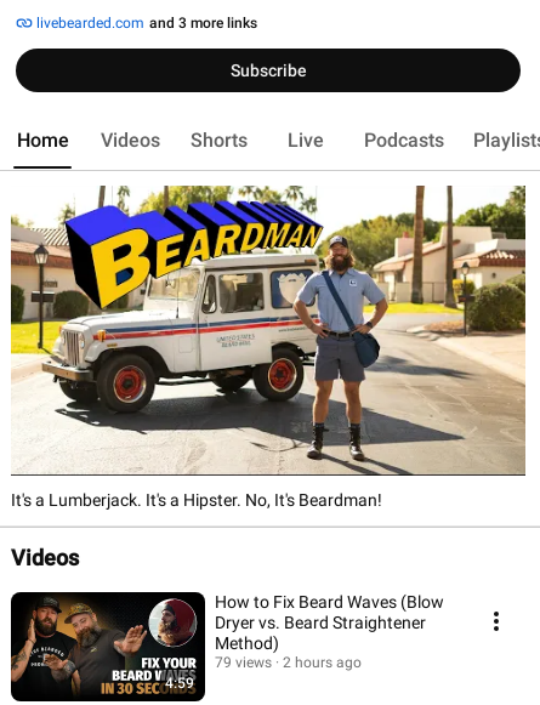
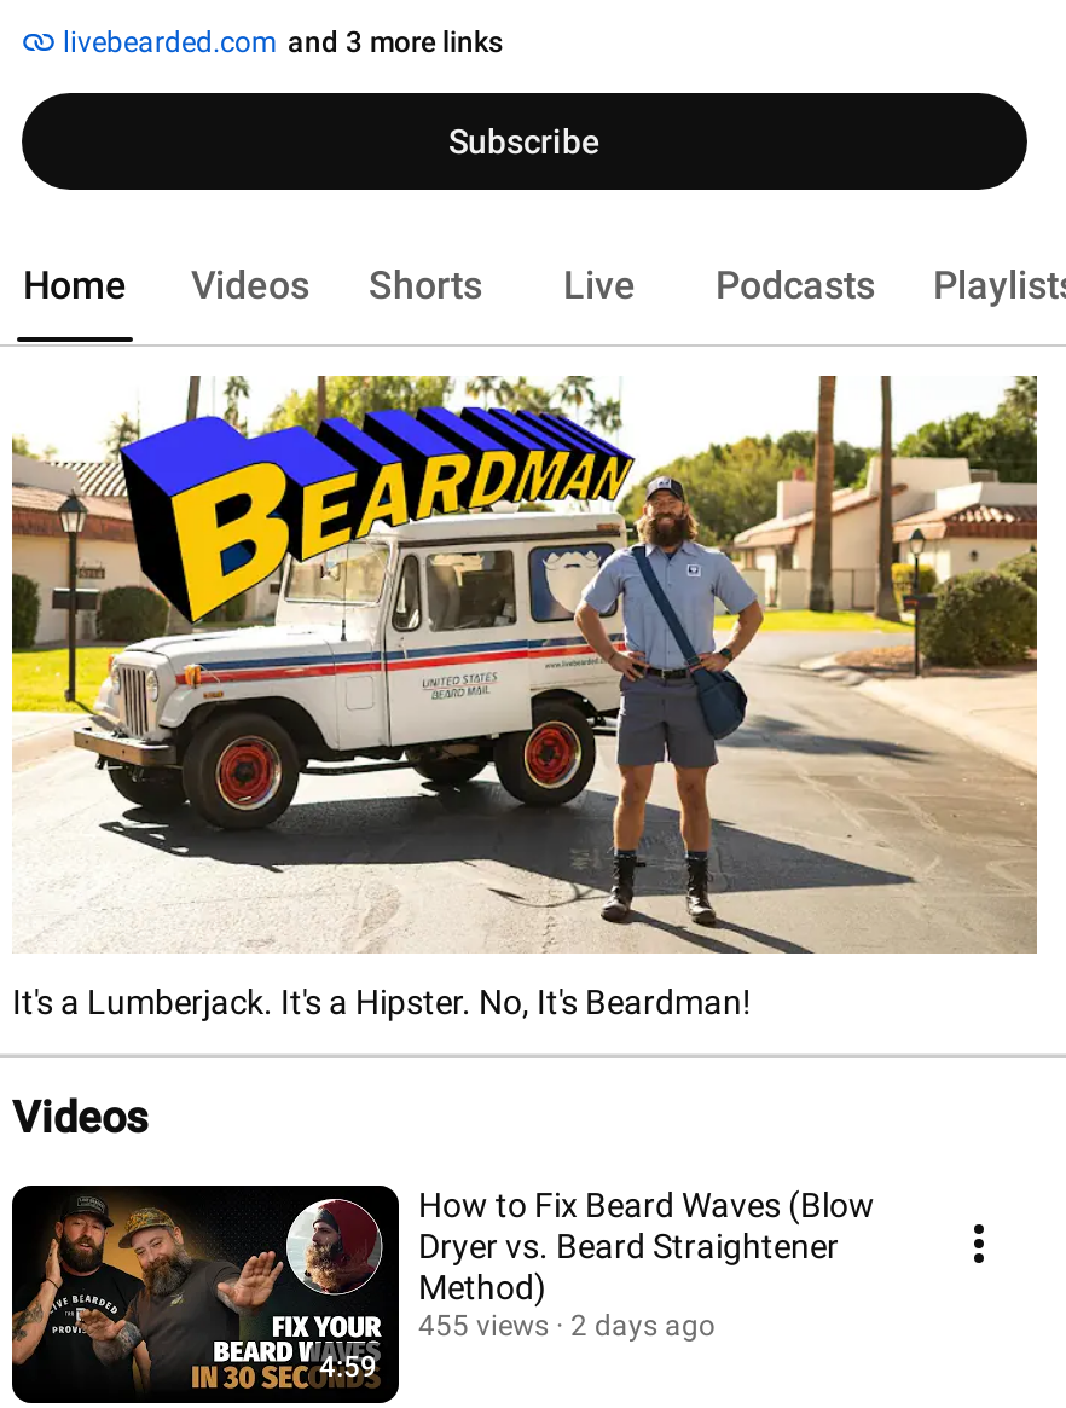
- 79 views
+ 455 views

- 2 hours ago
+ 2 days ago
